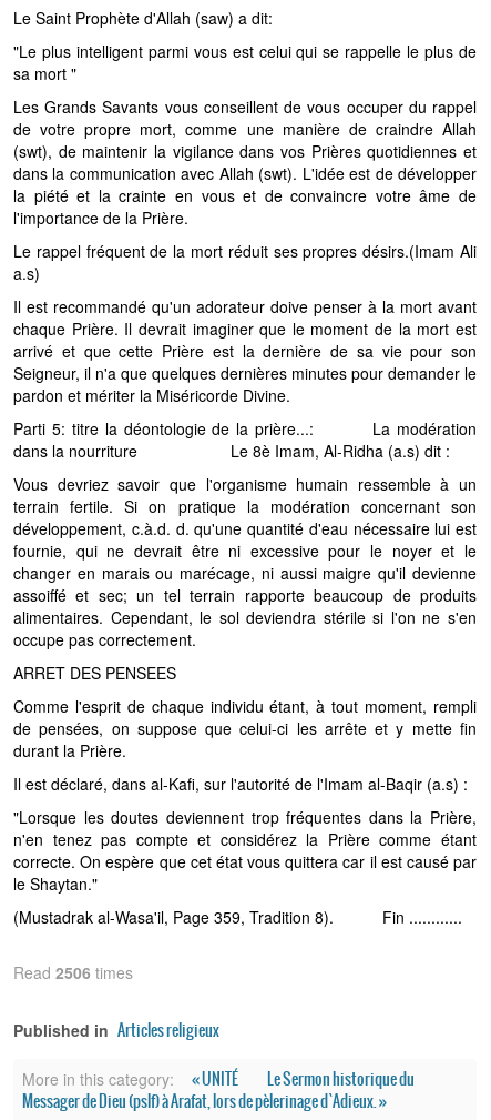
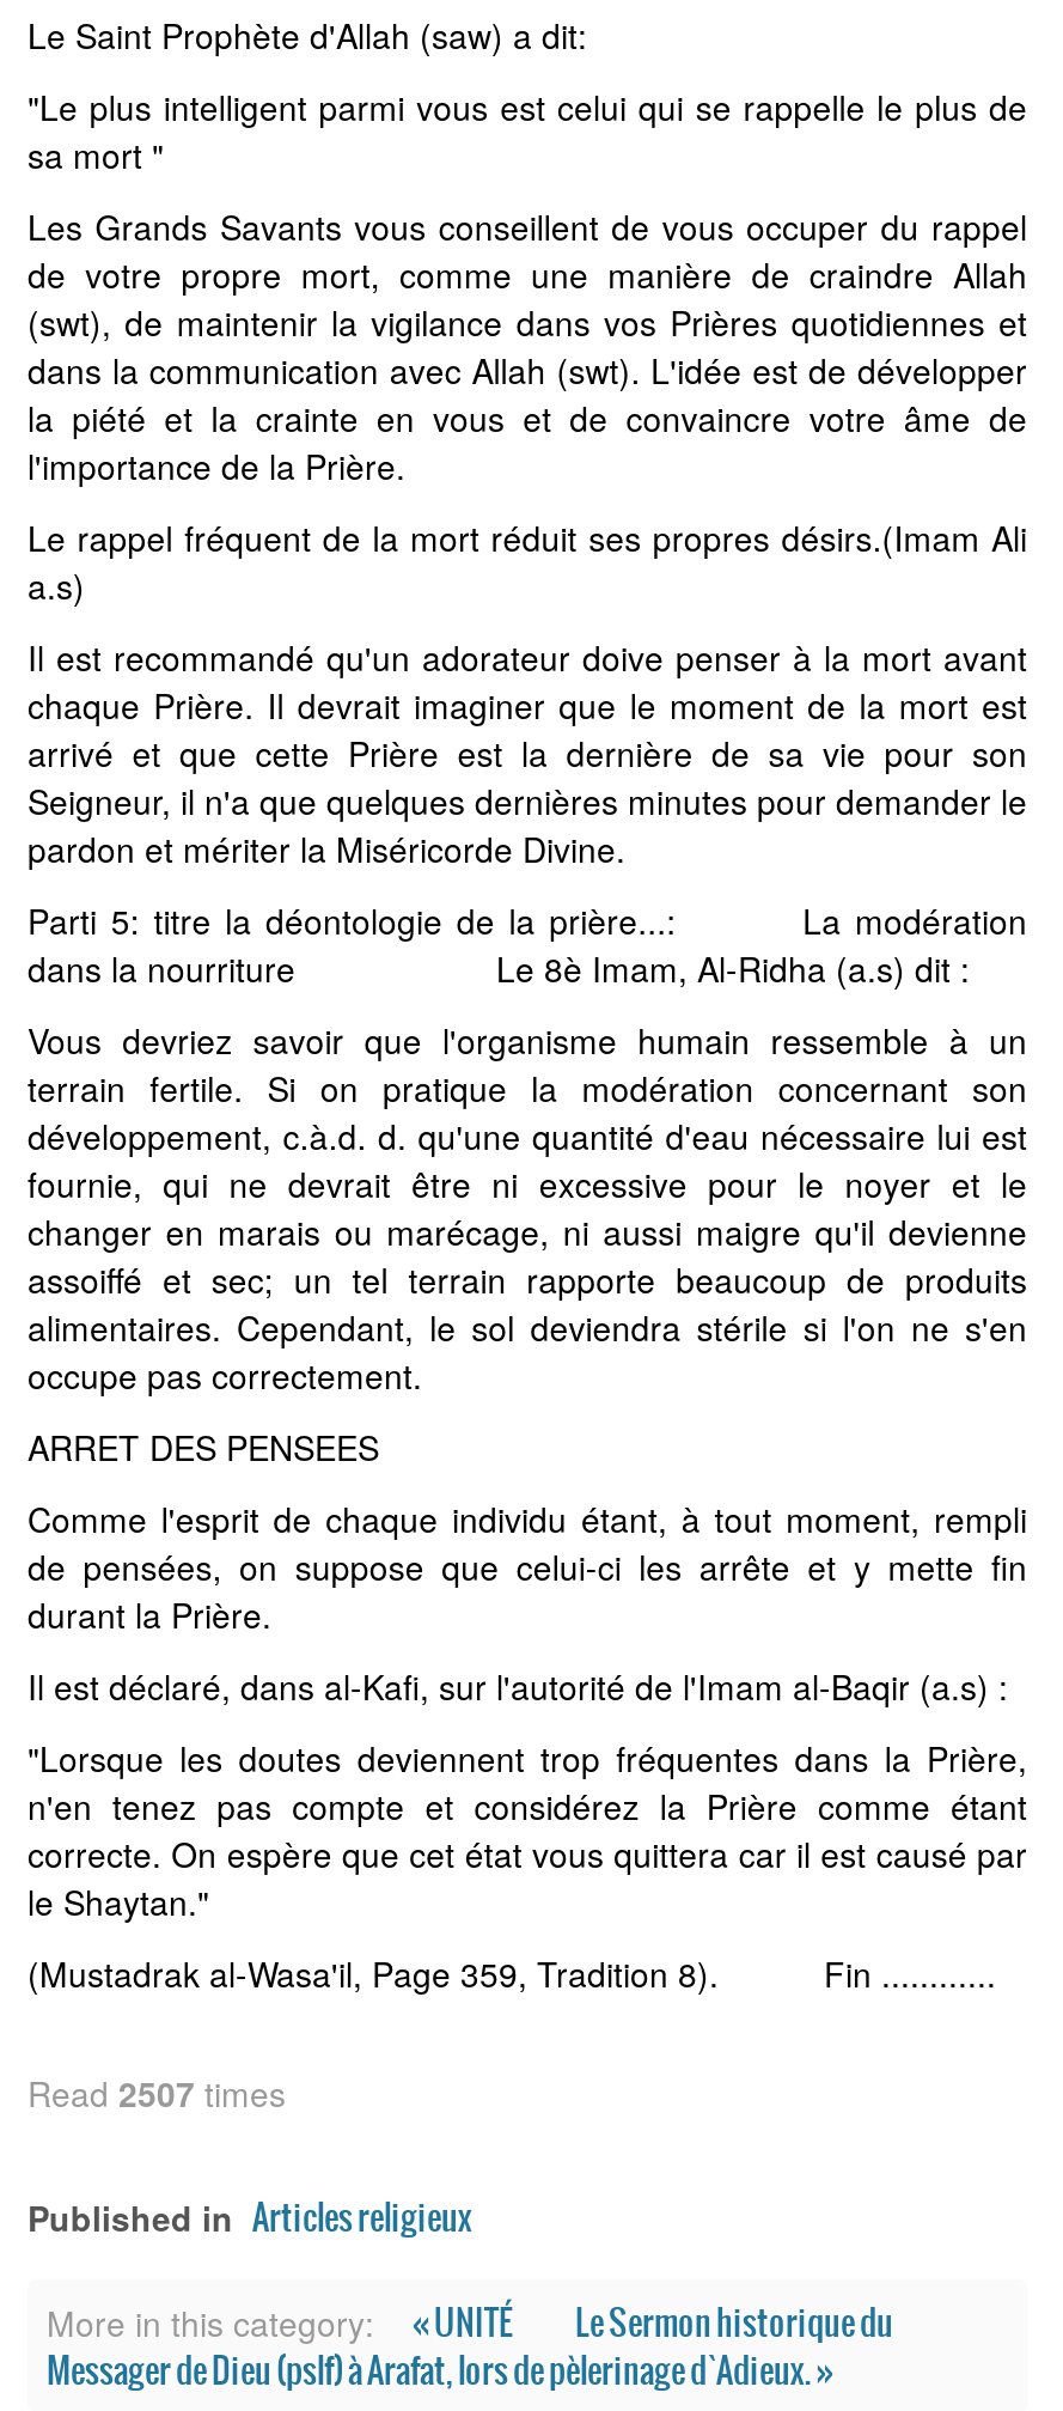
- Read 2506 times
+ Read 2507 times
